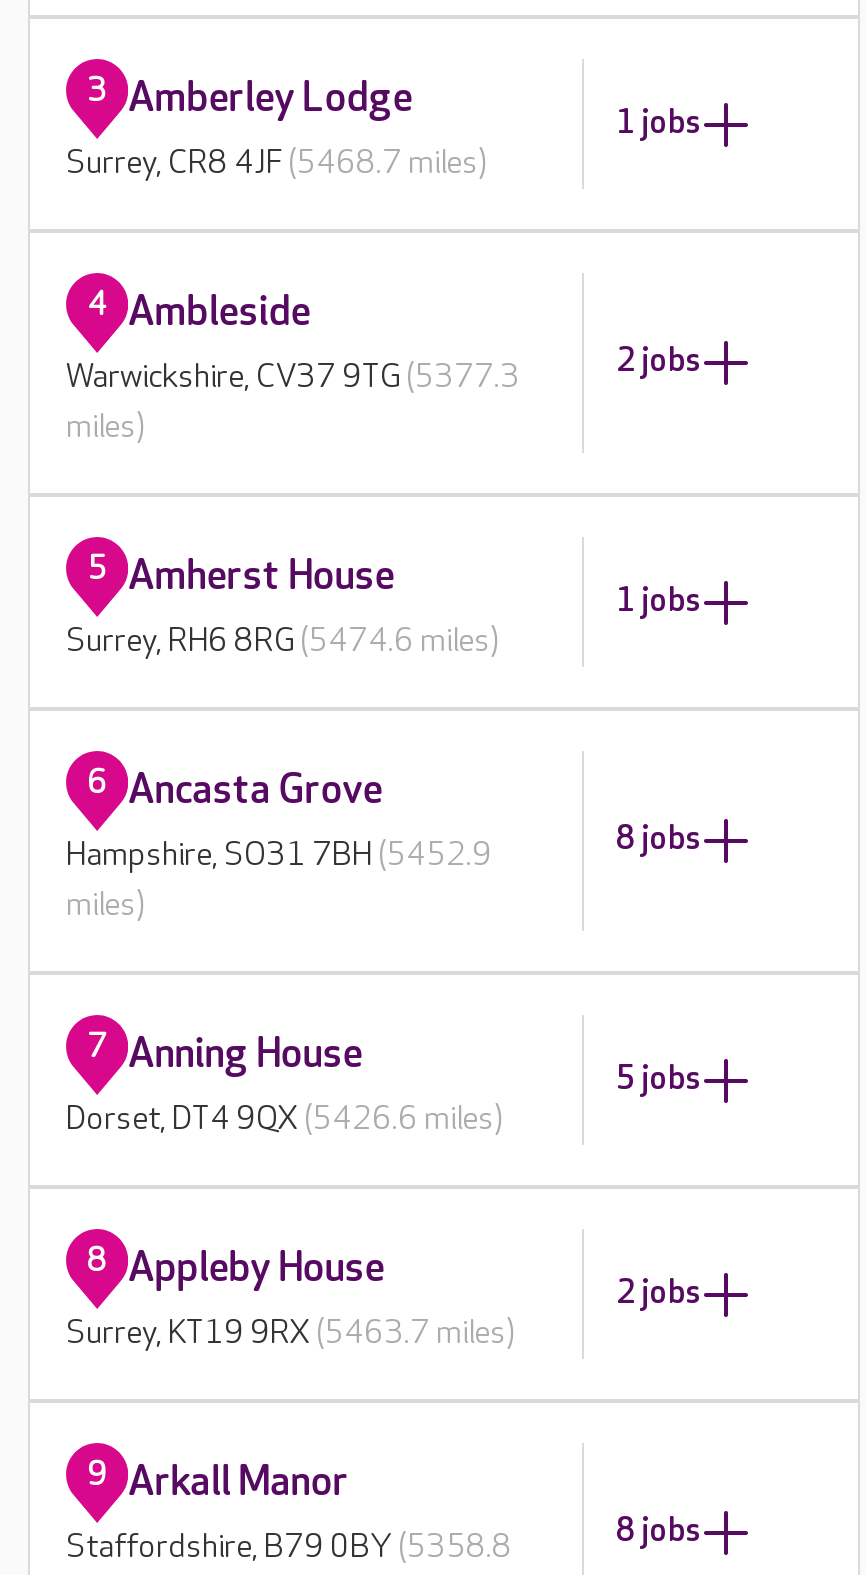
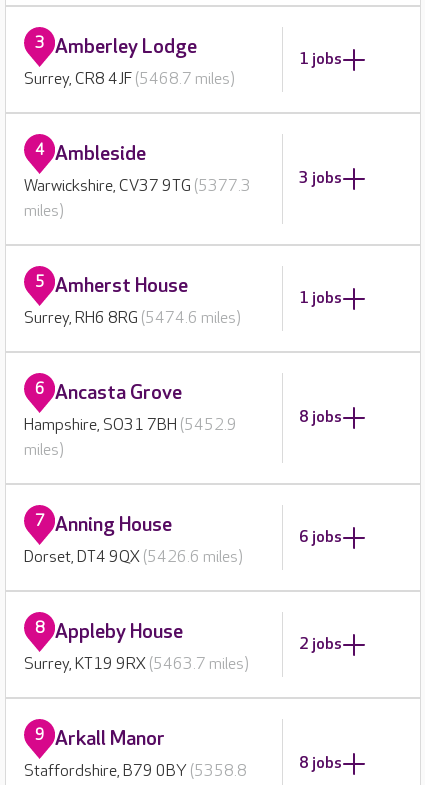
- 2 jobs
+ 3 jobs

- 5 jobs
+ 6 jobs
